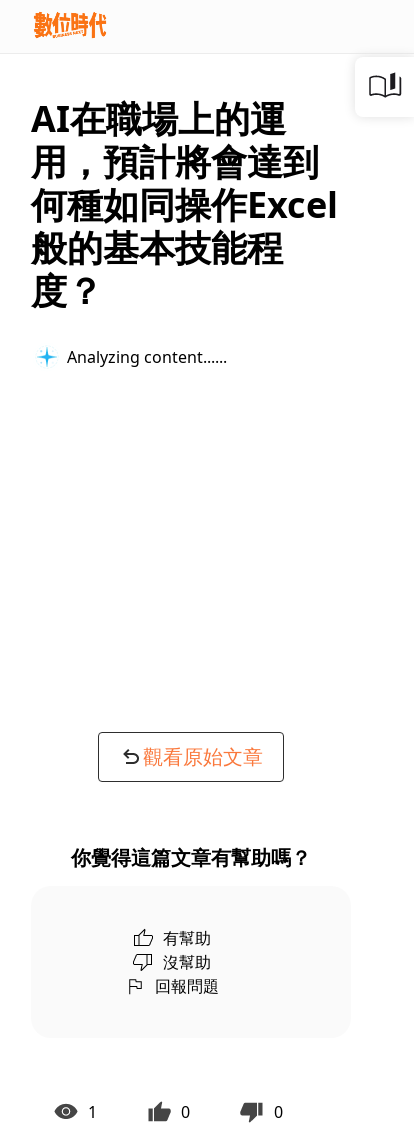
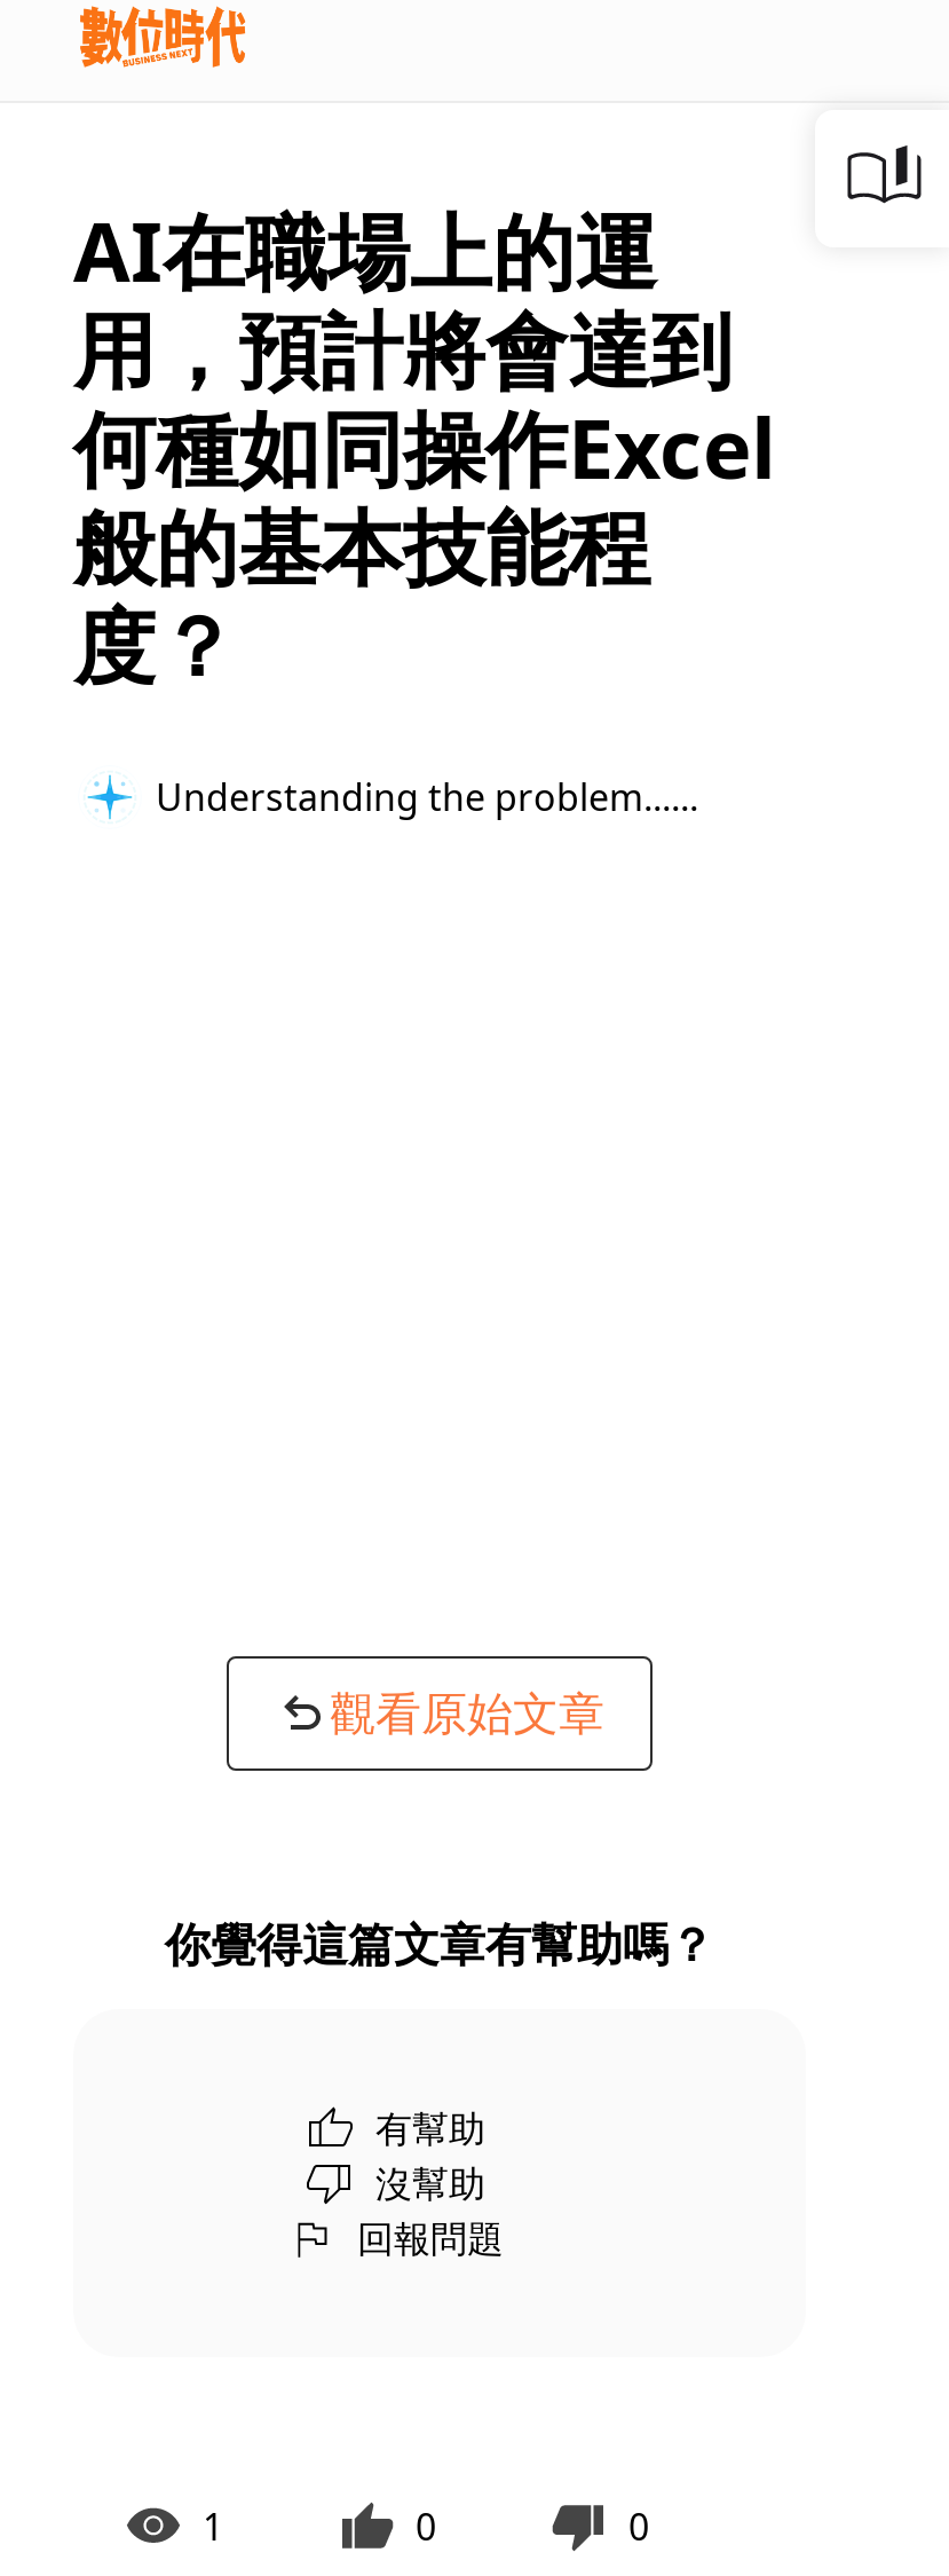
- Analyzing content...
+ Understanding the problem...
